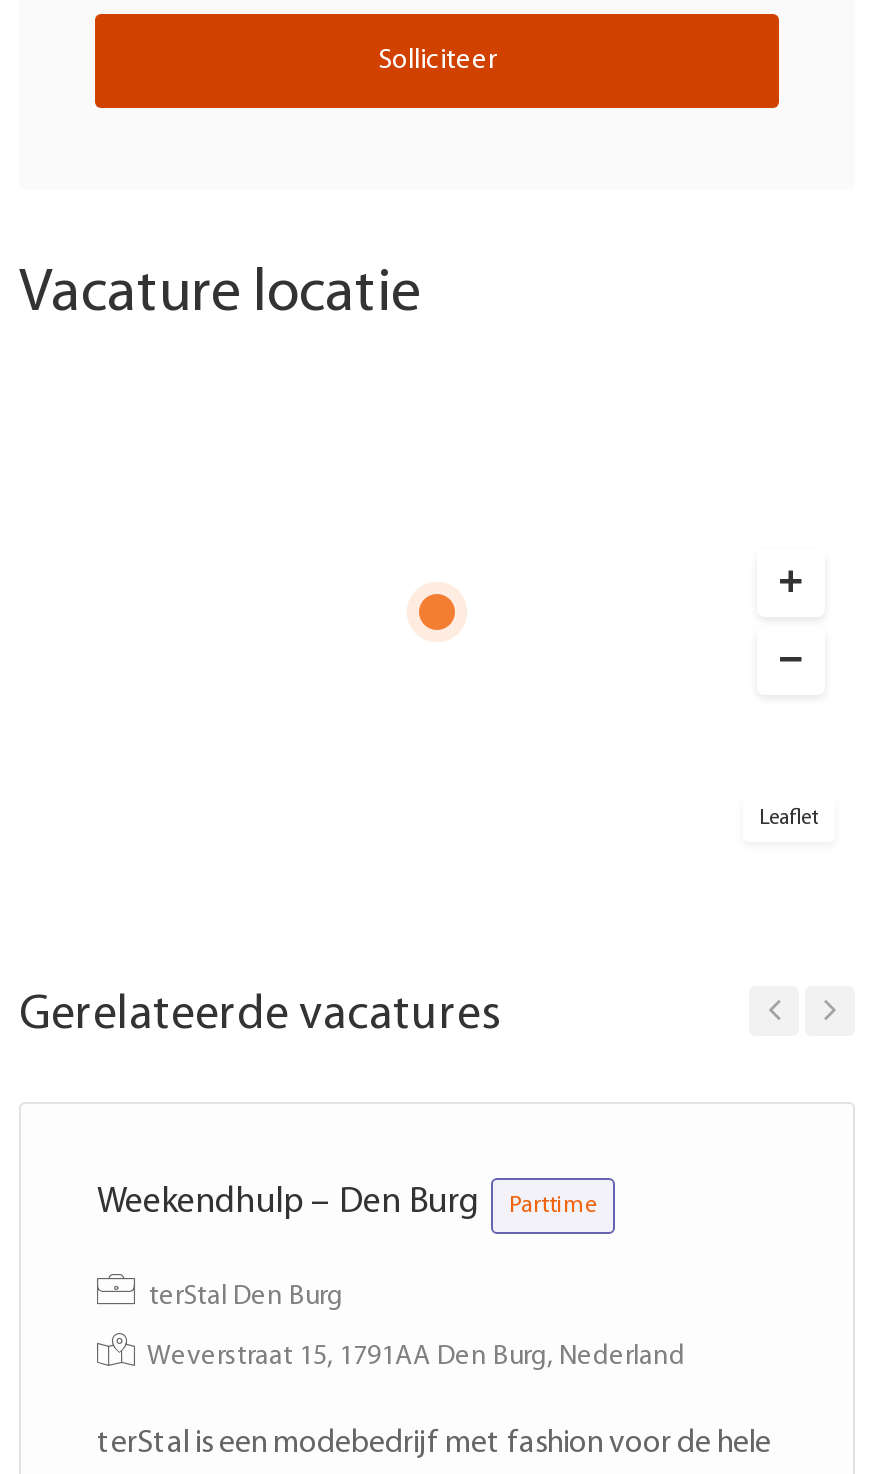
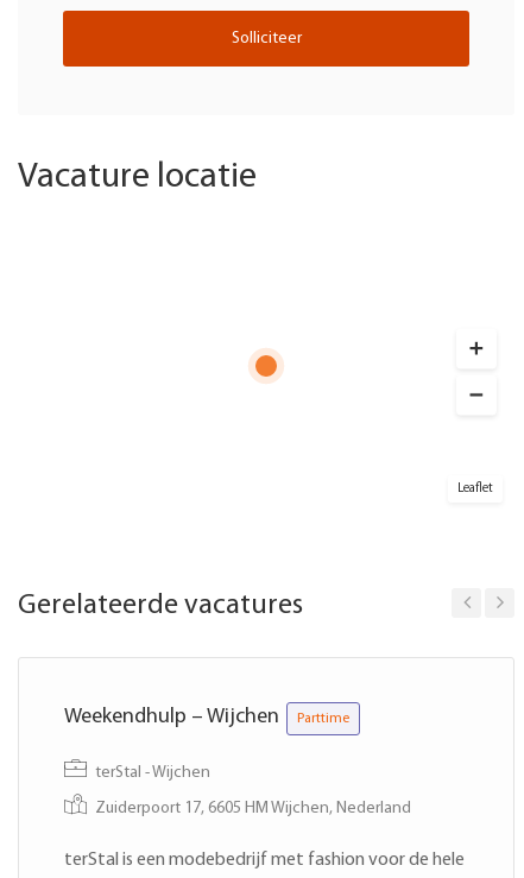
- Weekendhulp – Den Burg
+ Weekendhulp – Wijchen

- terStal Den Burg
+ terStal - Wijchen

- Weverstraat 15, 1791AA Den Burg, Nederland
+ Zuiderpoort 17, 6605 HM Wijchen, Nederland
